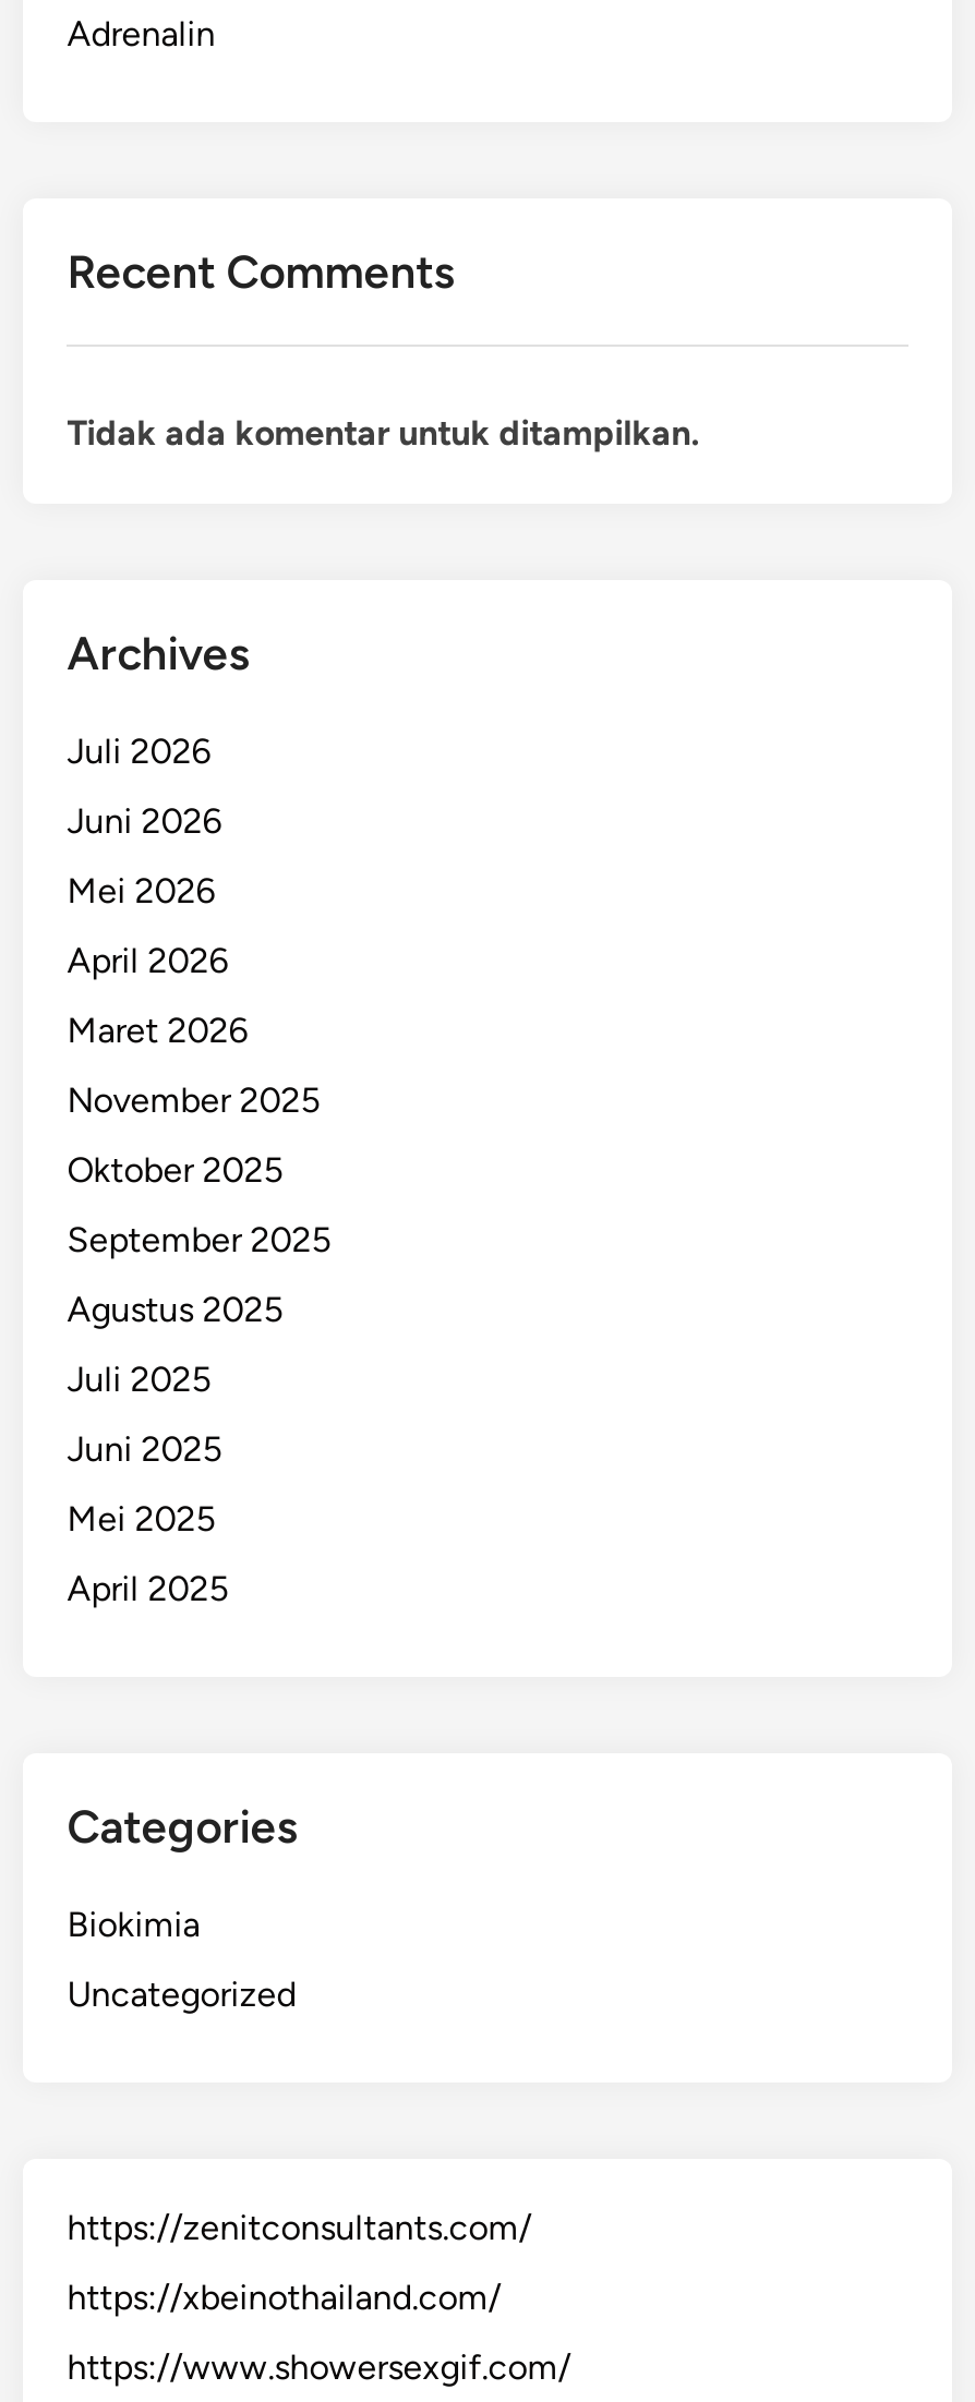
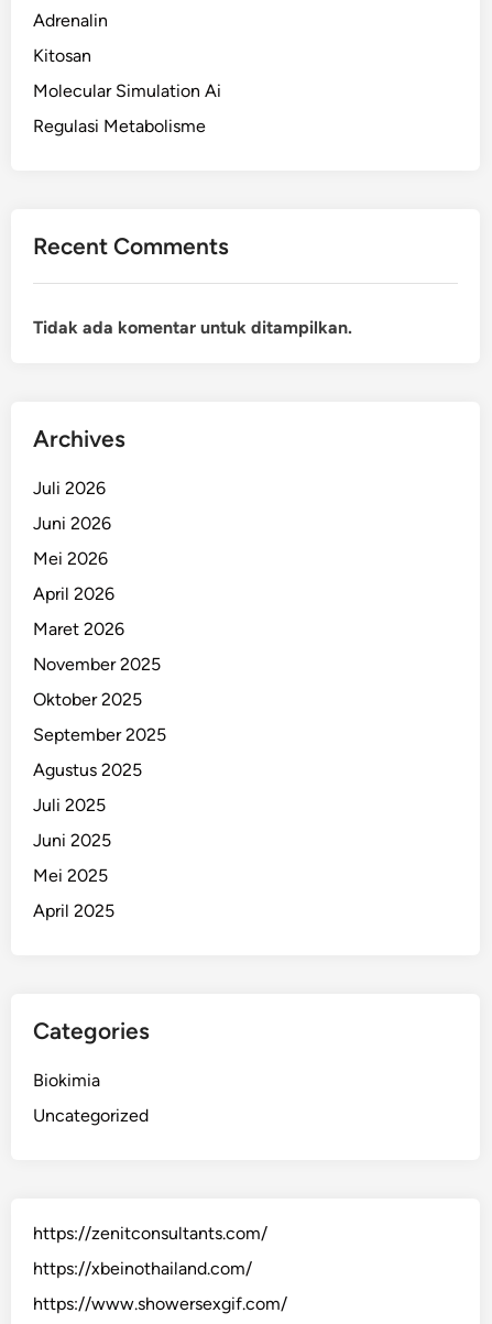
+ Kitosan
+ Molecular Simulation Ai
+ Regulasi Metabolisme
